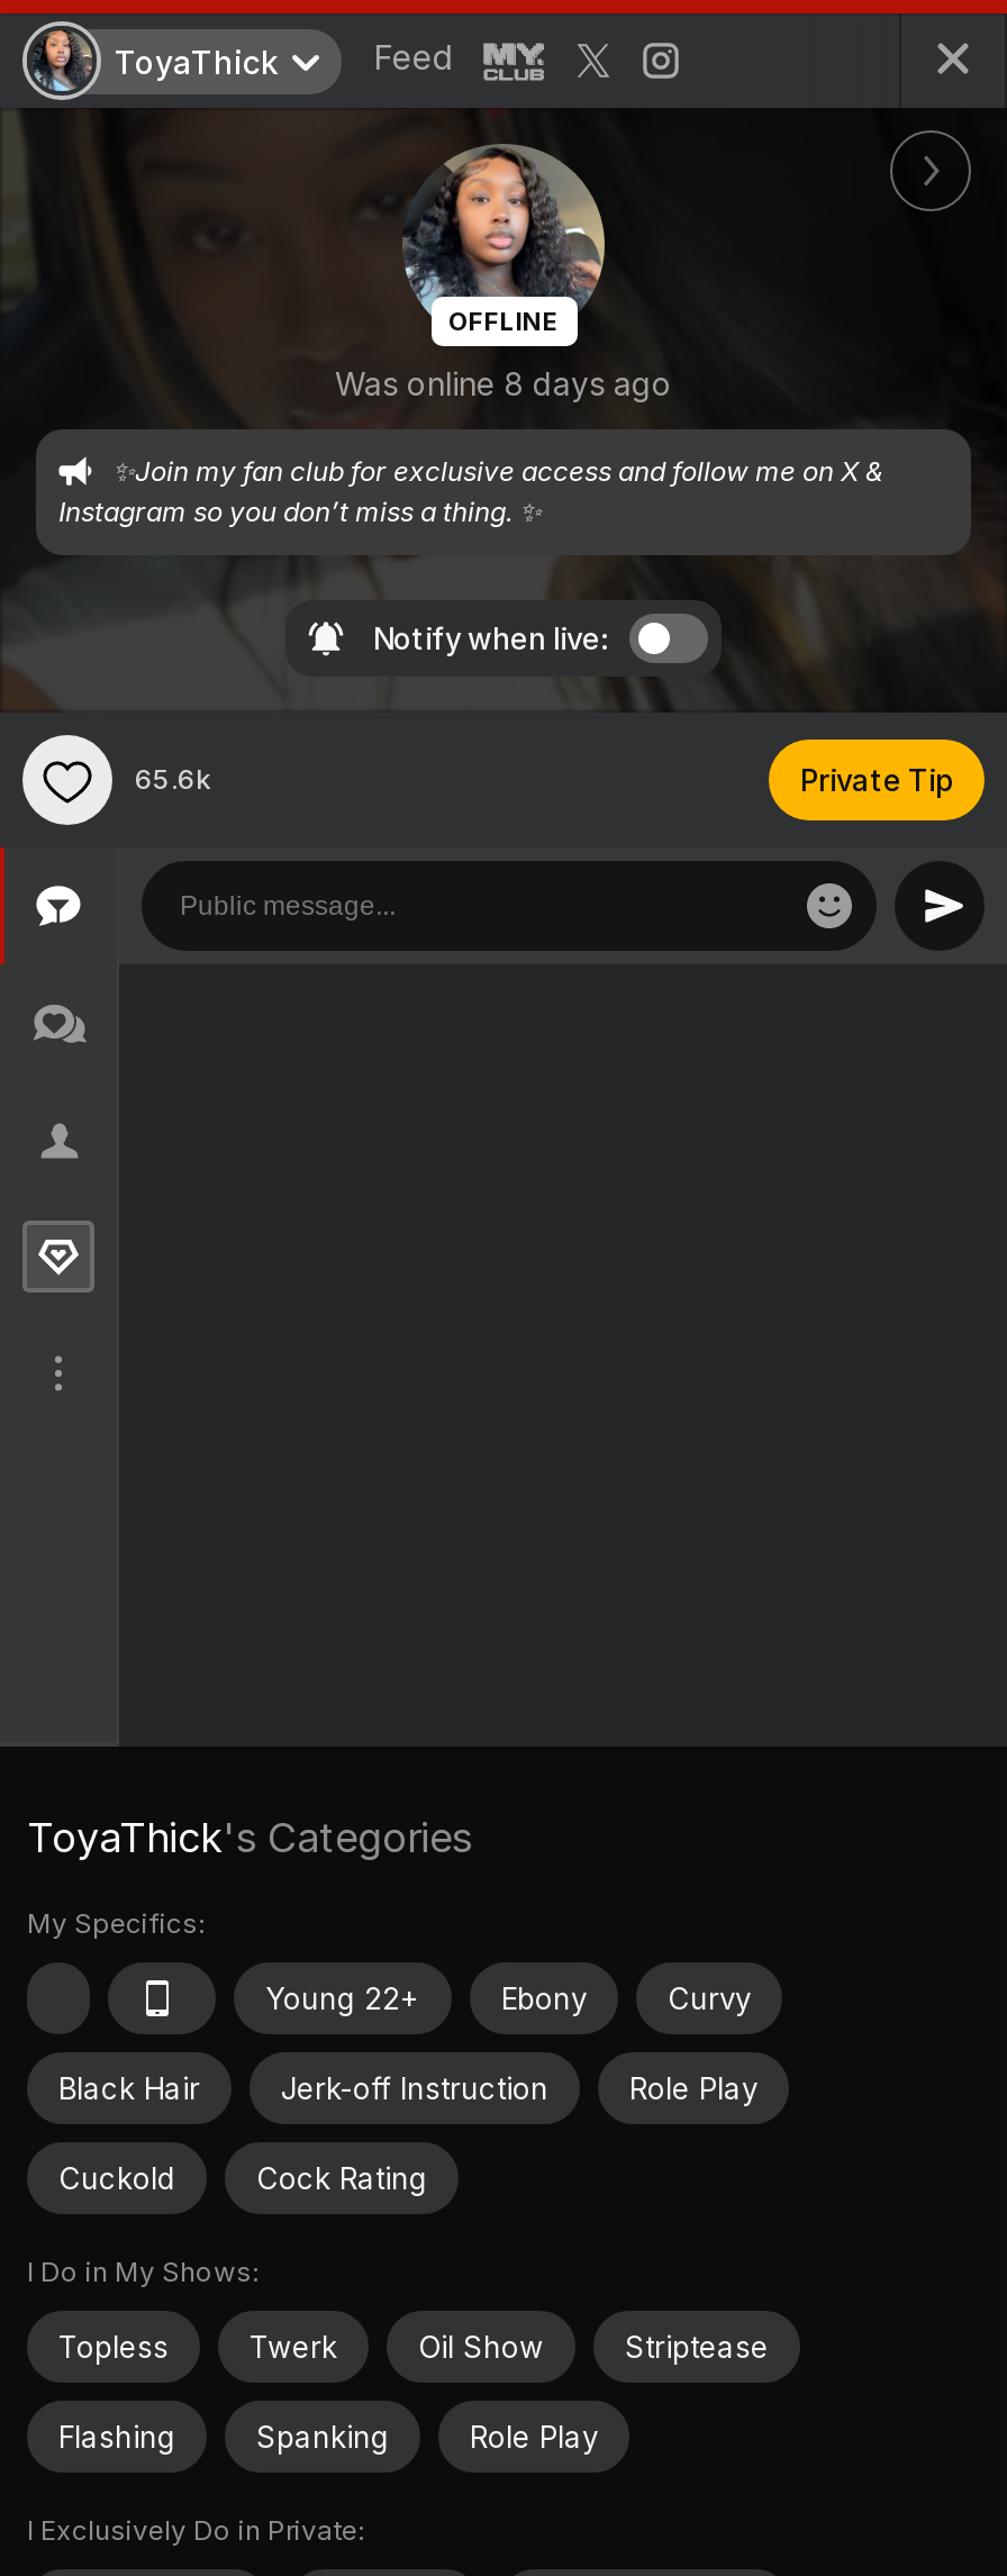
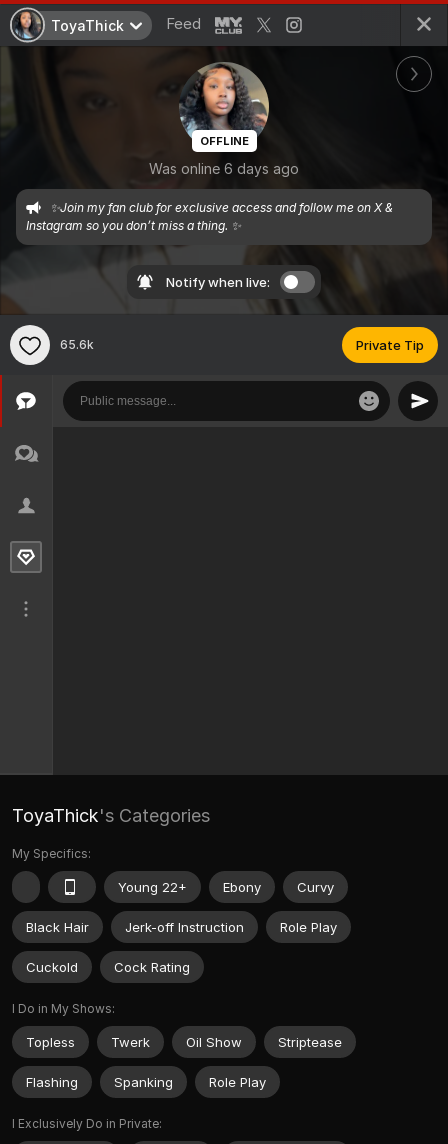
- Was online 8 days ago
+ Was online 6 days ago
